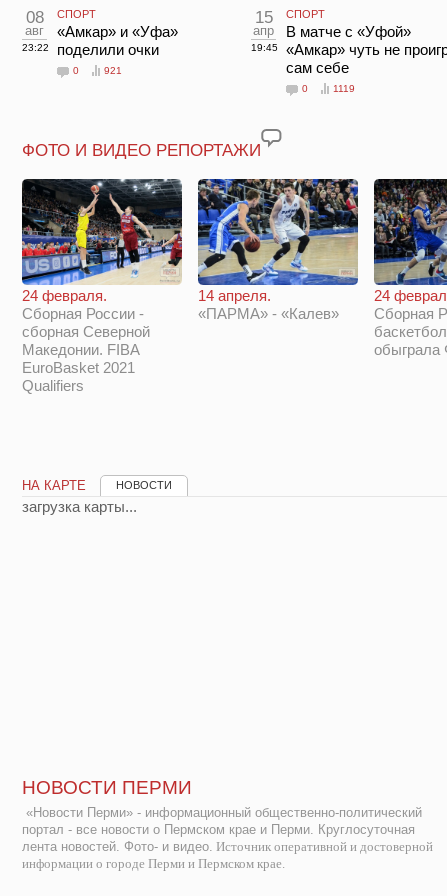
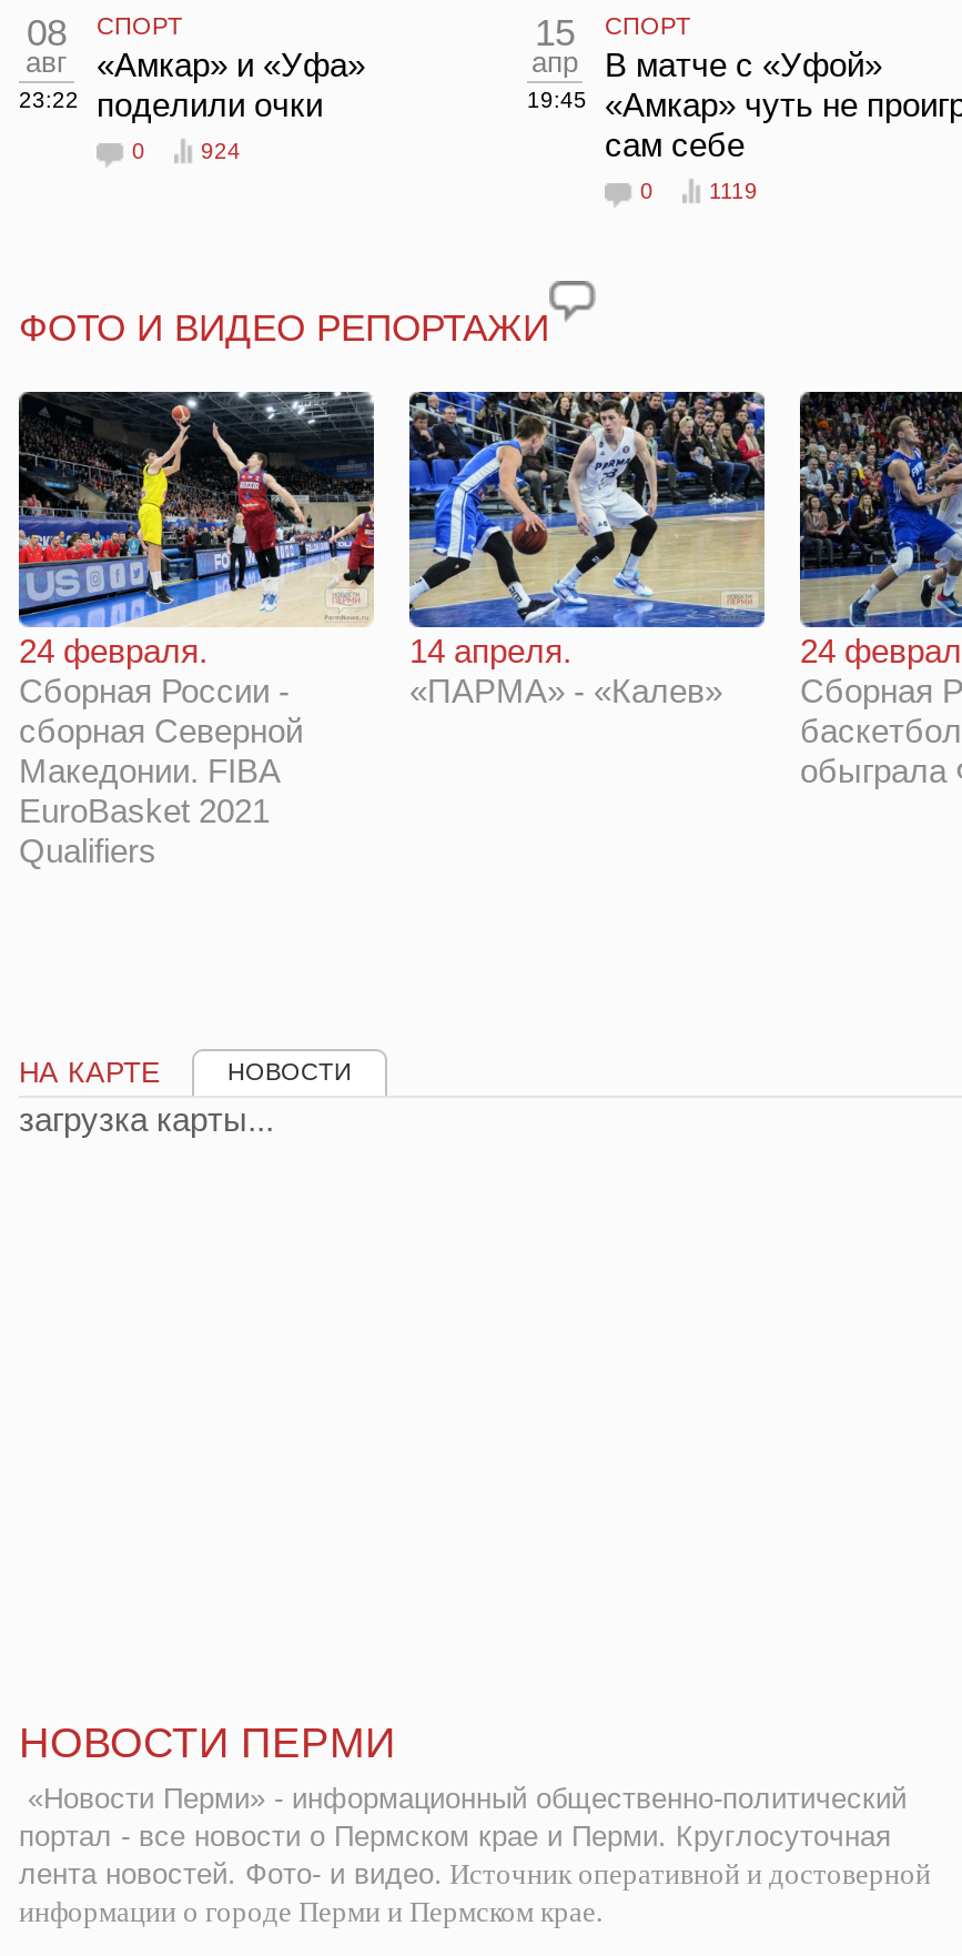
- 921
+ 924
